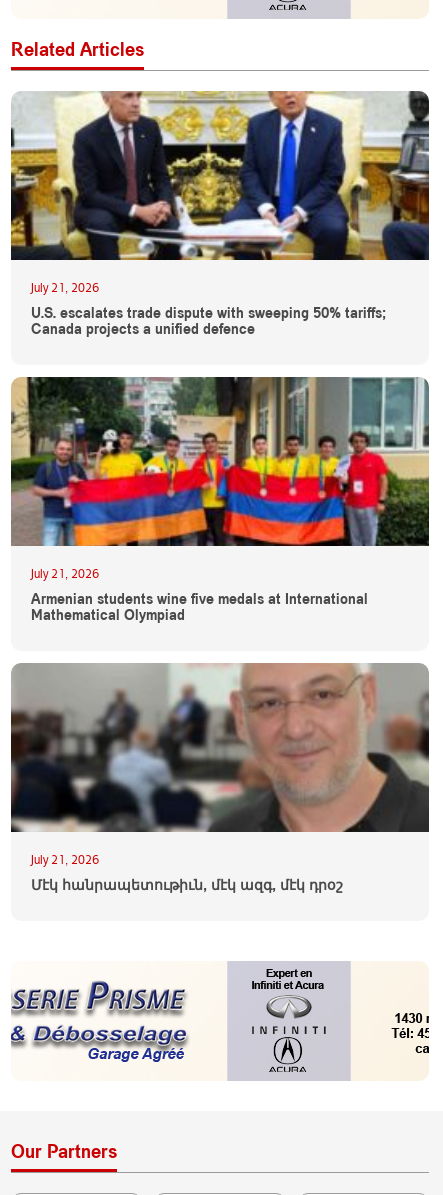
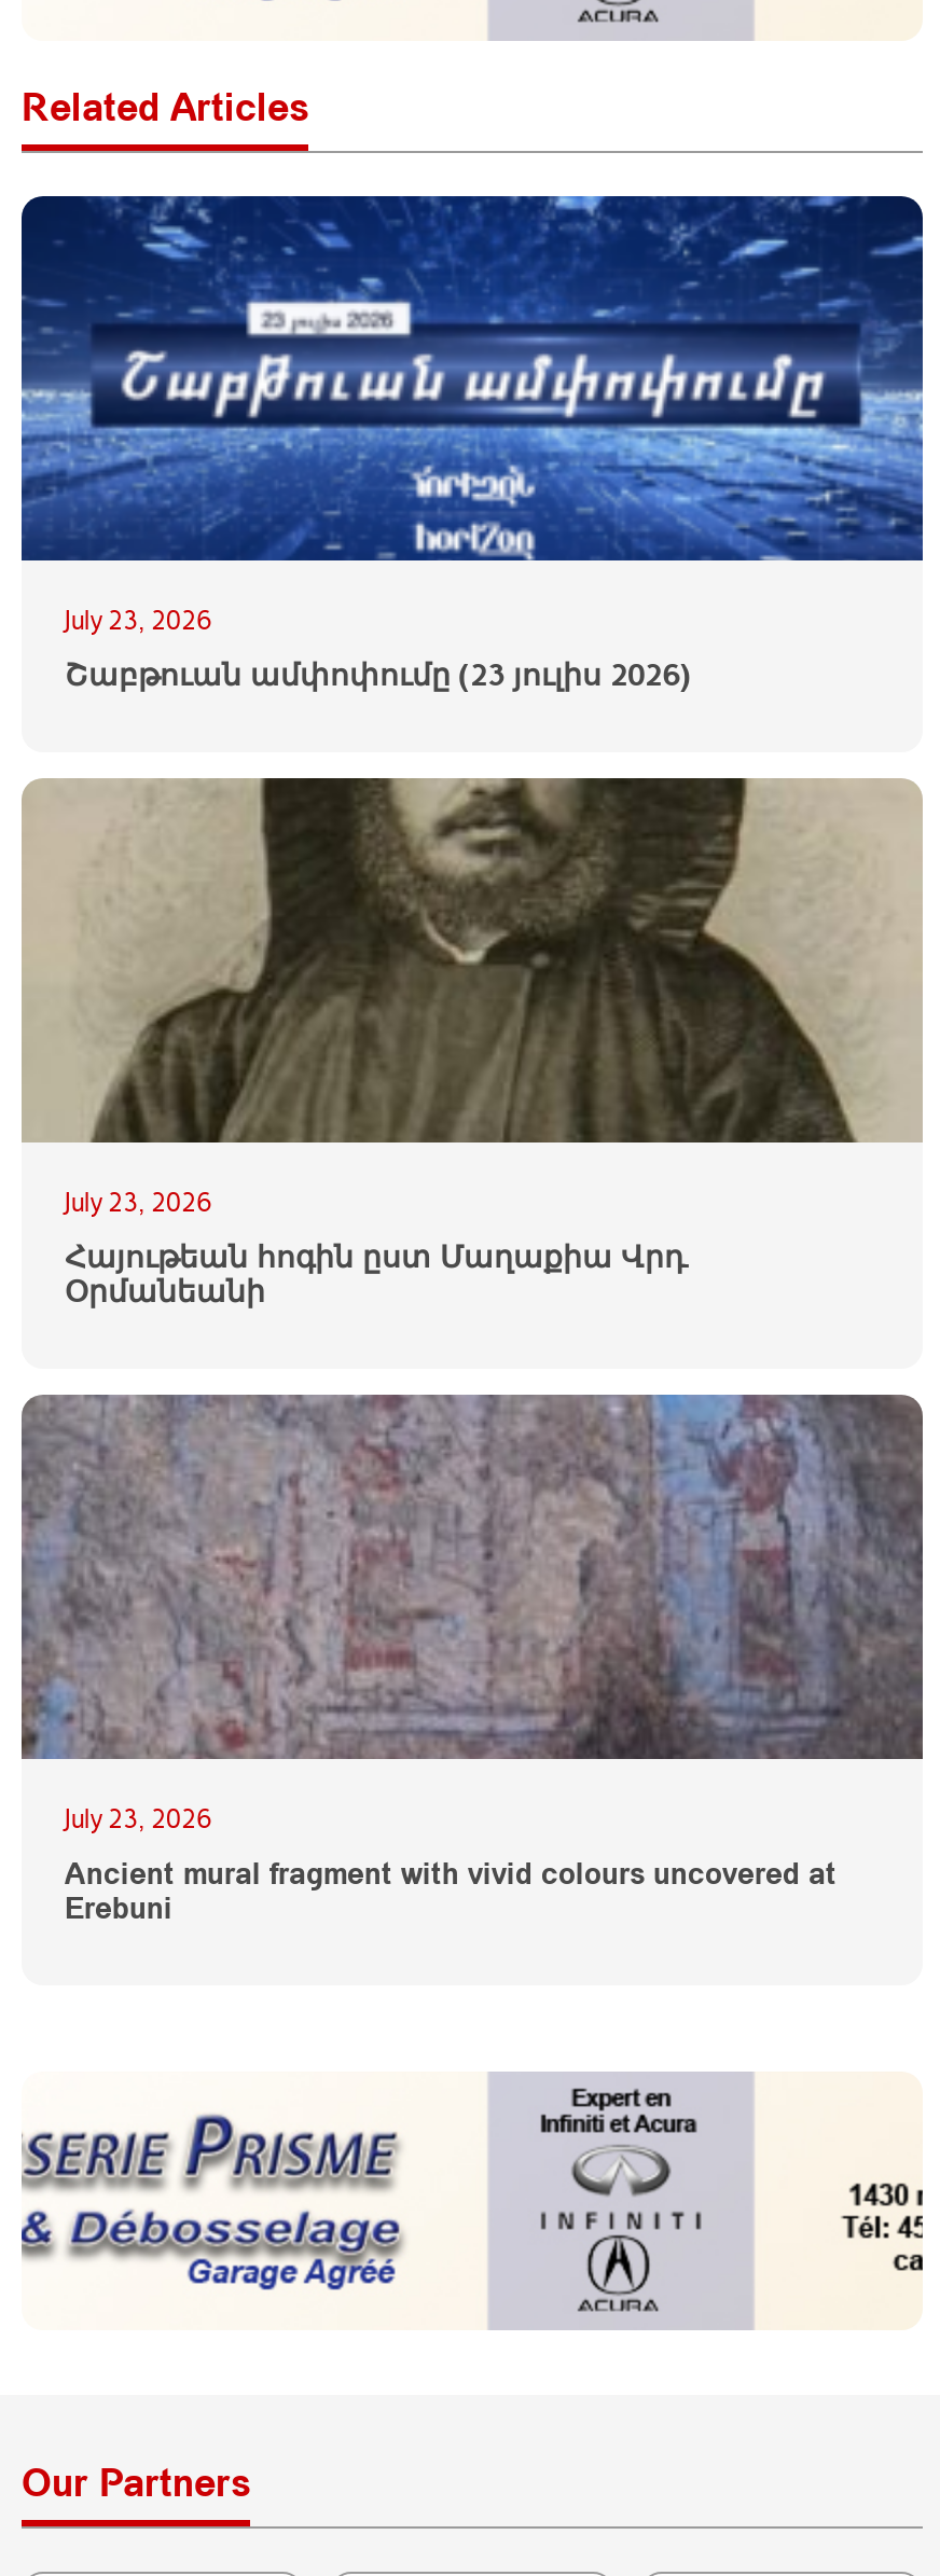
- [image]
- July 21, 2026
+ [image]
+ July 23, 2026

- U.S. escalates trade dispute with sweeping 50% tariffs;
- Canada projects a unified defence
+ Շաբթուան ամփոփումը (23 յուլիս 2026)

- [image]
- July 21, 2026
+ [image]
+ July 23, 2026

- Armenian students wine five medals at International
- Mathematical Olympiad
+ Հայութեան հոգին ըստ Մաղաքիա Վրդ.
+ Օրմանեանի

- [image]
- July 21, 2026
+ [image]
+ July 23, 2026

- Մէկ հանրապետութիւն, մէկ ազգ, մէկ դրօշ
+ Ancient mural fragment with vivid colours uncovered at
+ Erebuni
